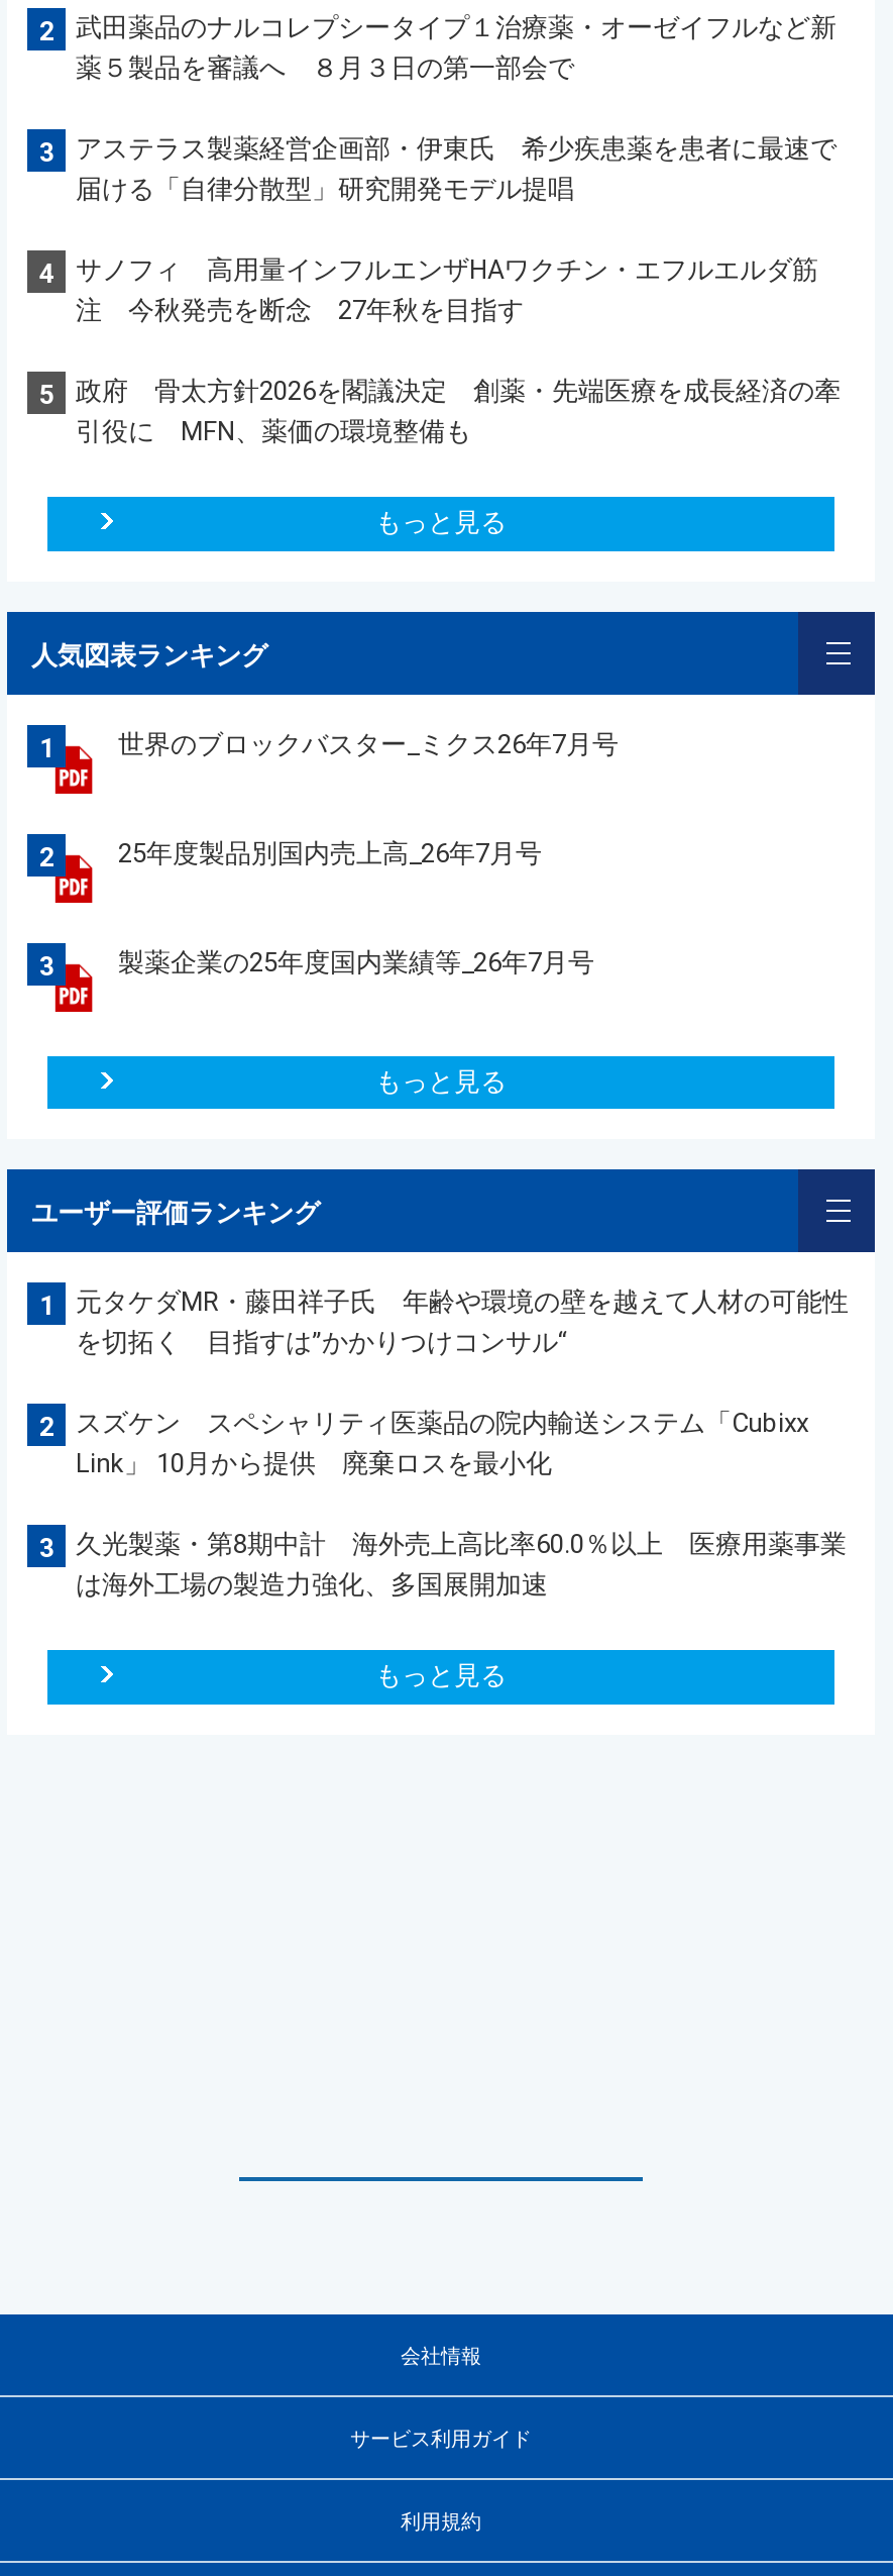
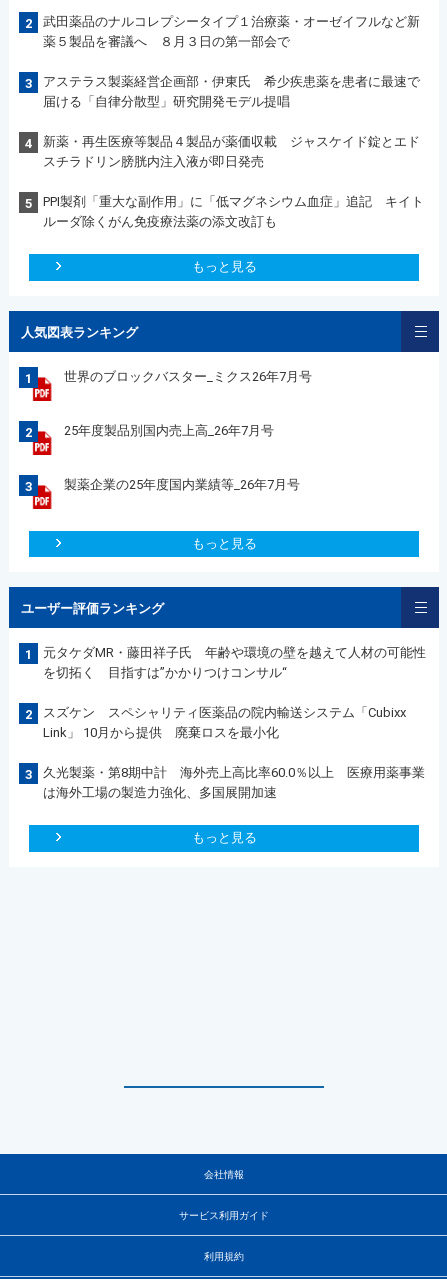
- サノフィ 高用量インフルエンザHAワクチン・エフルエルダ筋
- 注 今秋発売を断念 27年秋を目指す
+ 新薬・再生医療等製品４製品が薬価収載 ジャスケイド錠とエド
+ スチラドリン膀胱内注入液が即日発売

- 政府 骨太方針2026を閣議決定 創薬・先端医療を成長経済の牽
- 引役に MFN、薬価の環境整備も
+ PPI製剤「重大な副作用」に「低マグネシウム血症」追記 キイト
+ ルーダ除くがん免疫療法薬の添文改訂も
